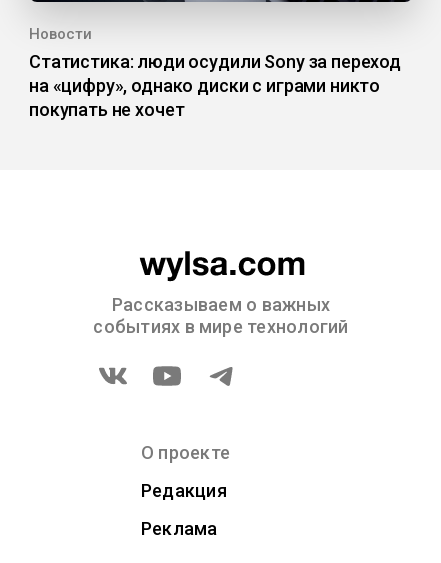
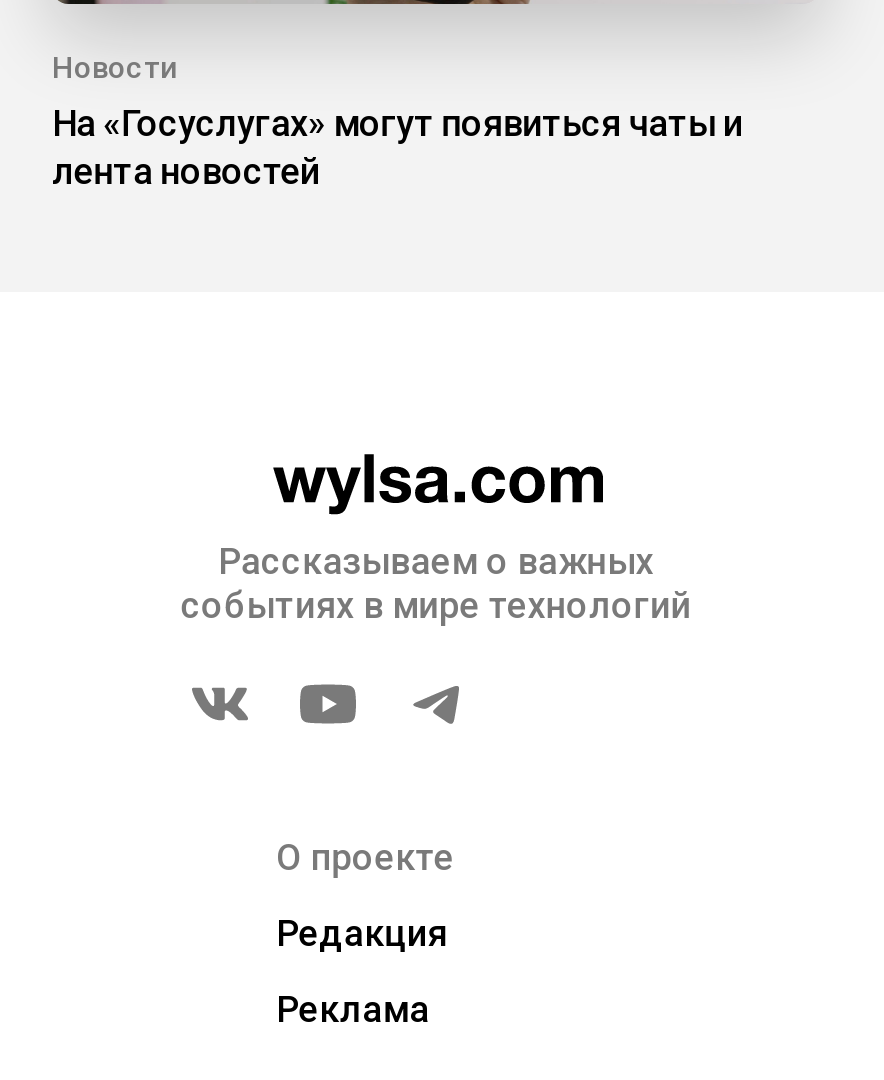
- Статистика: люди осудили Sony за переход
- на «цифру», однако диски с играми никто
- покупать не хочет
+ На «Госуслугах» могут появиться чаты и
+ лента новостей
